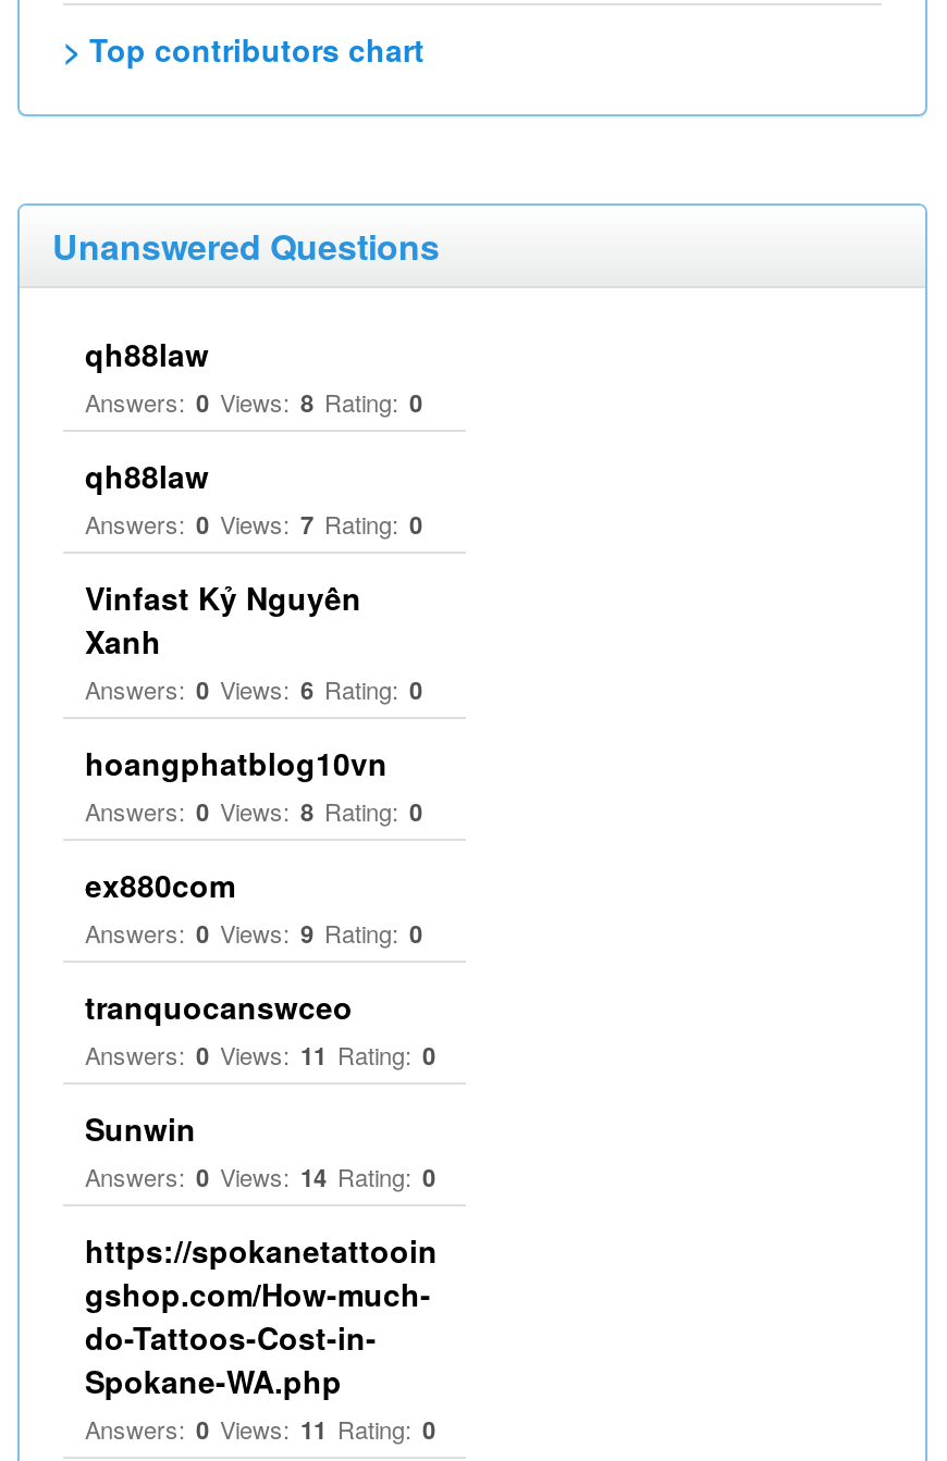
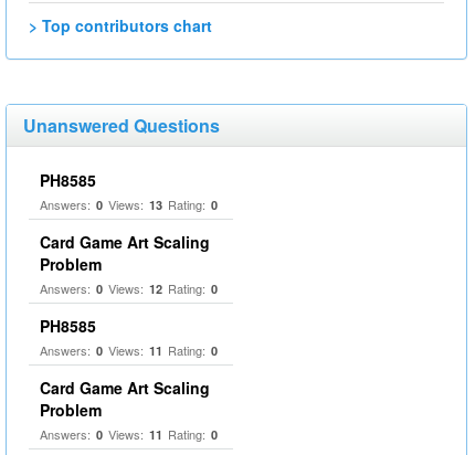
- qh88law
- Answers: 0 Views: 8 Rating: 0
- qh88law
- Answers: 0 Views: 7 Rating: 0
- Vinfast Kỷ Nguyên
- Xanh
- Answers: 0 Views: 6 Rating: 0
- hoangphatblog10vn
- Answers: 0 Views: 8 Rating: 0
- ex880com
- Answers: 0 Views: 9 Rating: 0
- tranquocanswceo
+ PH8585
+ Answers: 0 Views: 13 Rating: 0
+ Card Game Art Scaling
+ Problem
+ Answers: 0 Views: 12 Rating: 0
+ PH8585

- Sunwin
- Answers: 0 Views: 14 Rating: 0
- https://spokanetattooin
- gshop.com/How-much-
- do-Tattoos-Cost-in-
- Spokane-WA.php
+ Card Game Art Scaling
+ Problem
